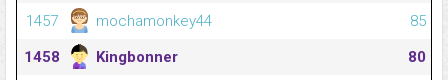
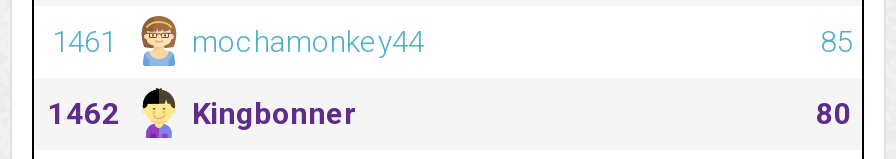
- 1457 mochamonkey44
+ 1461 mochamonkey44

- 1458 Kingbonner
+ 1462 Kingbonner
